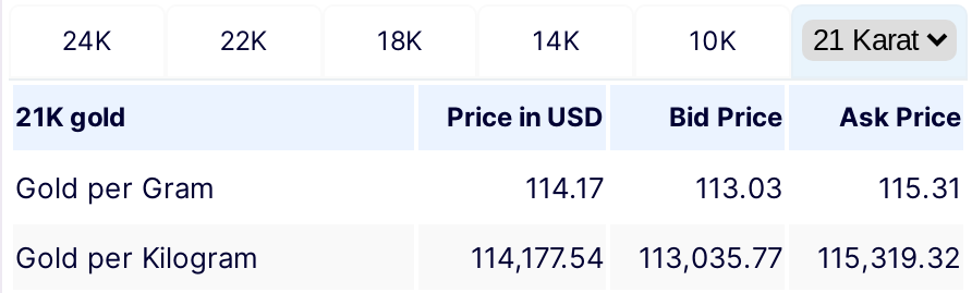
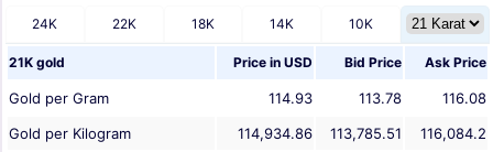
- 114.17
+ 114.93

- 113.03
+ 113.78

- 115.31
+ 116.08

- 114,177.54
+ 114,934.86

- 113,035.77
+ 113,785.51

- 115,319.32
+ 116,084.2
